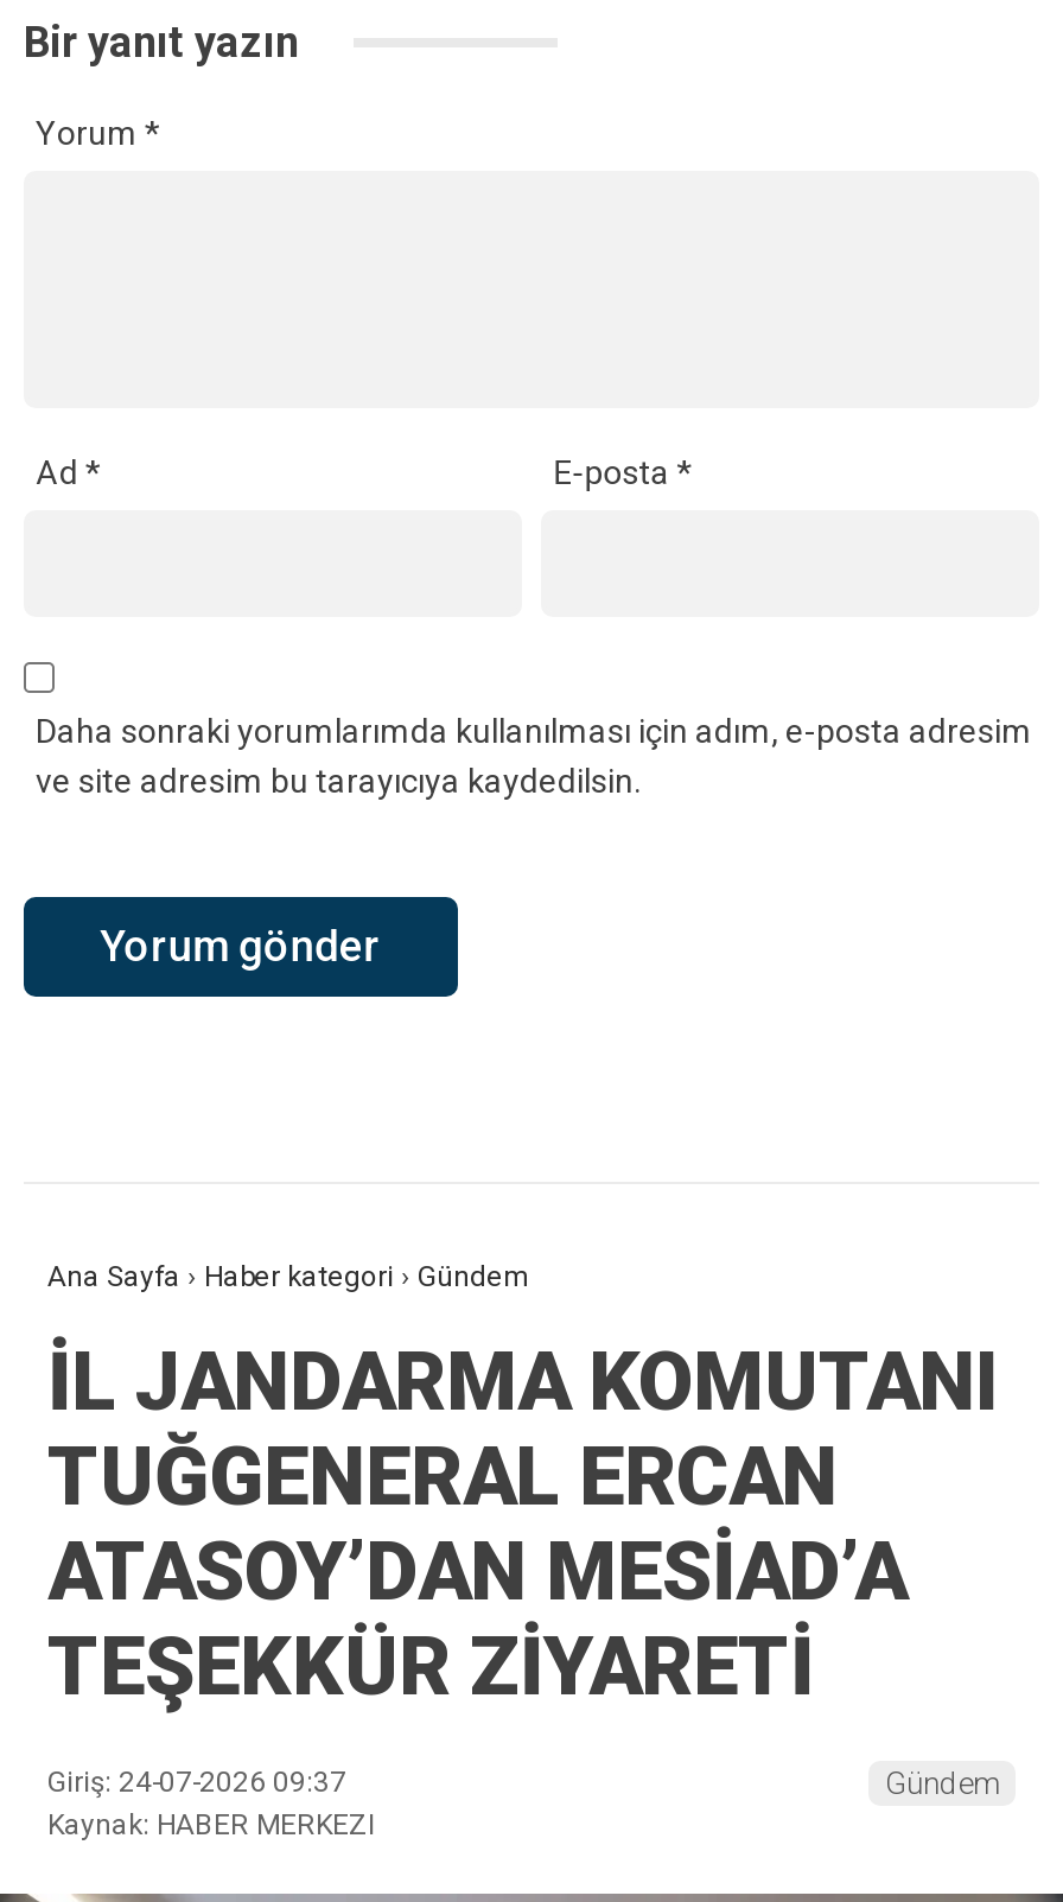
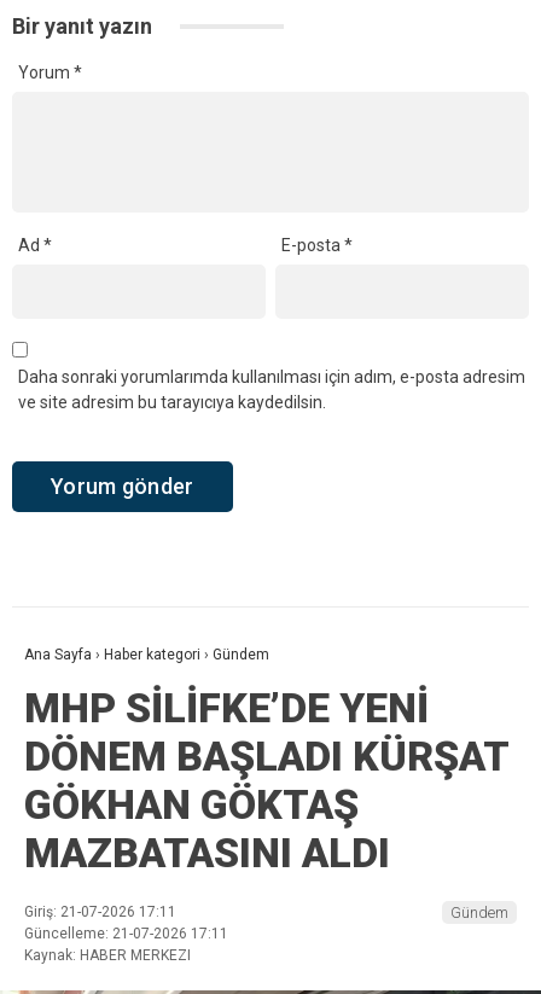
- İL JANDARMA KOMUTANI
- TUĞGENERAL ERCAN
- ATASOY’DAN MESİAD’A
- TEŞEKKÜR ZİYARETİ
+ MHP SİLİFKE’DE YENİ
+ DÖNEM BAŞLADI KÜRŞAT
+ GÖKHAN GÖKTAŞ
+ MAZBATASINI ALDI

- Giriş: 24-07-2026 09:37
+ Giriş: 21-07-2026 17:11
+ Güncelleme: 21-07-2026 17:11
